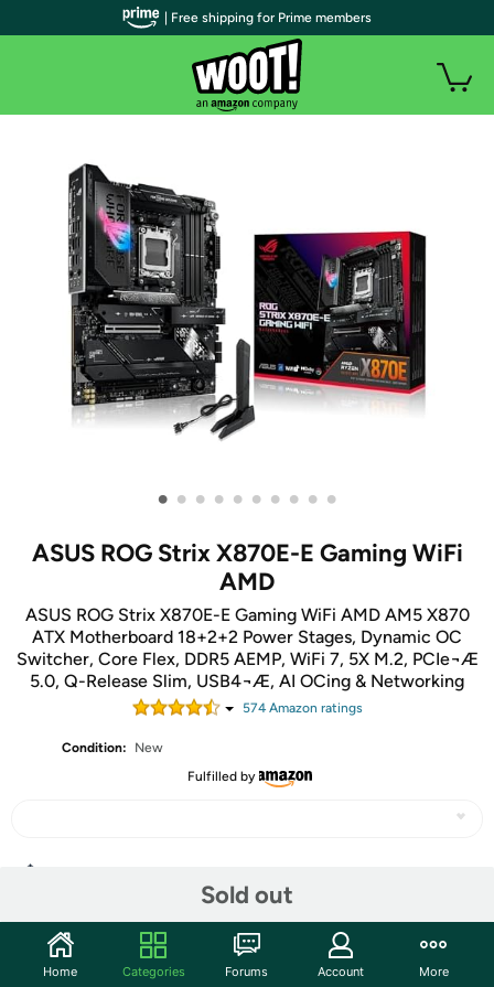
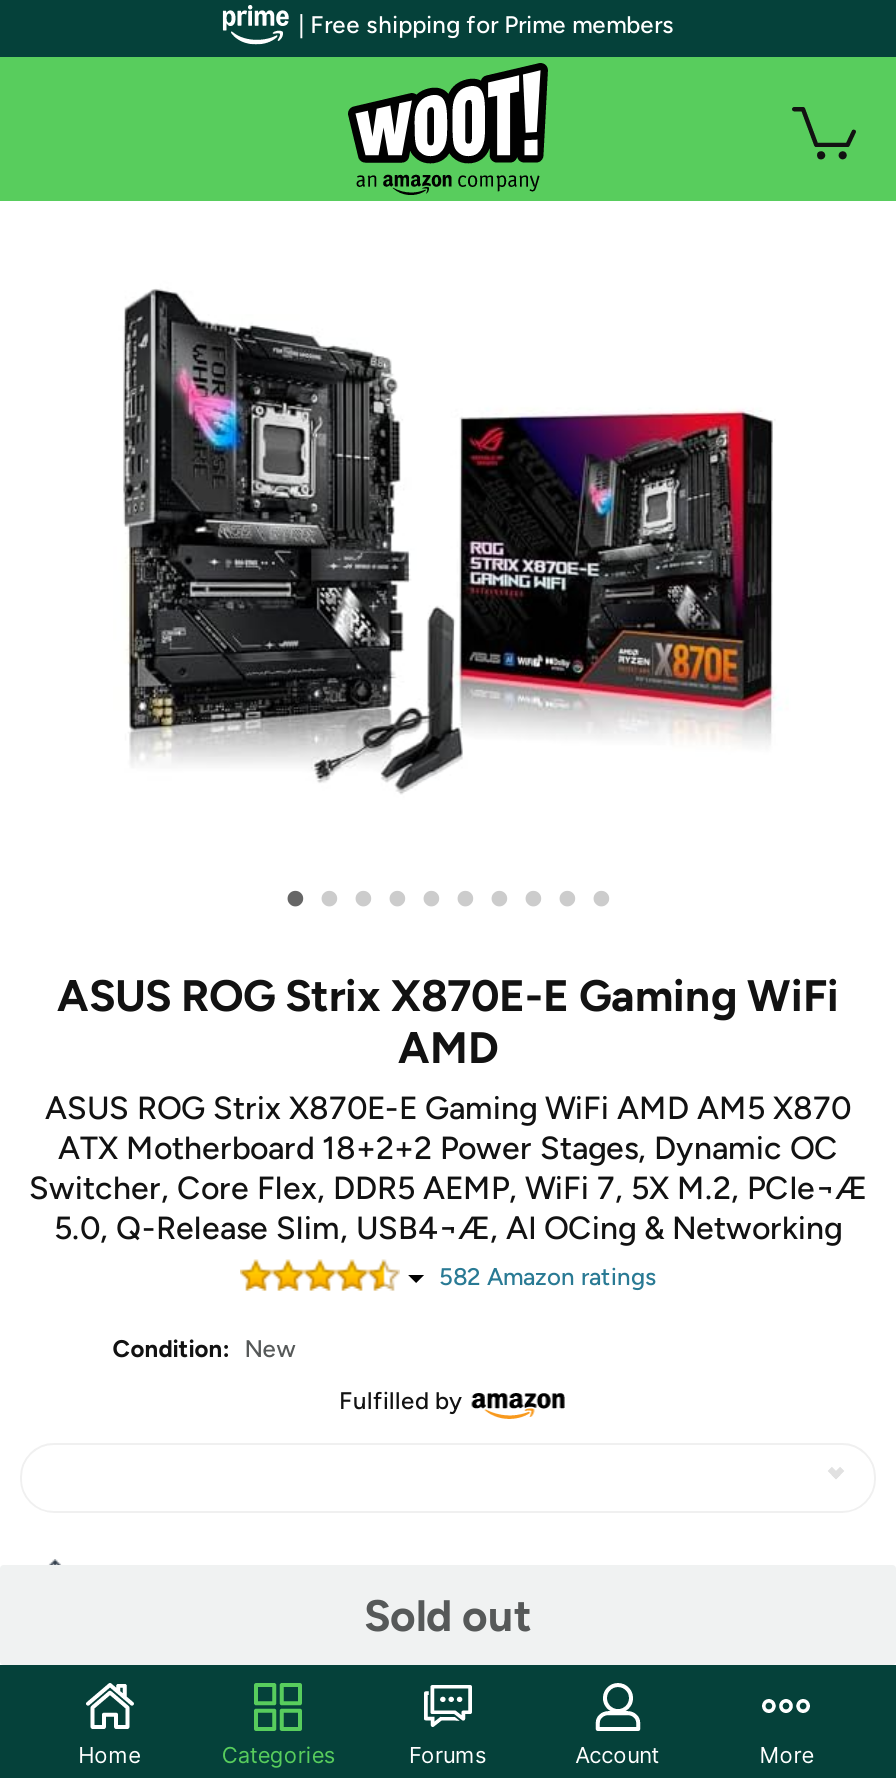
- 574 Amazon ratings
+ 582 Amazon ratings
